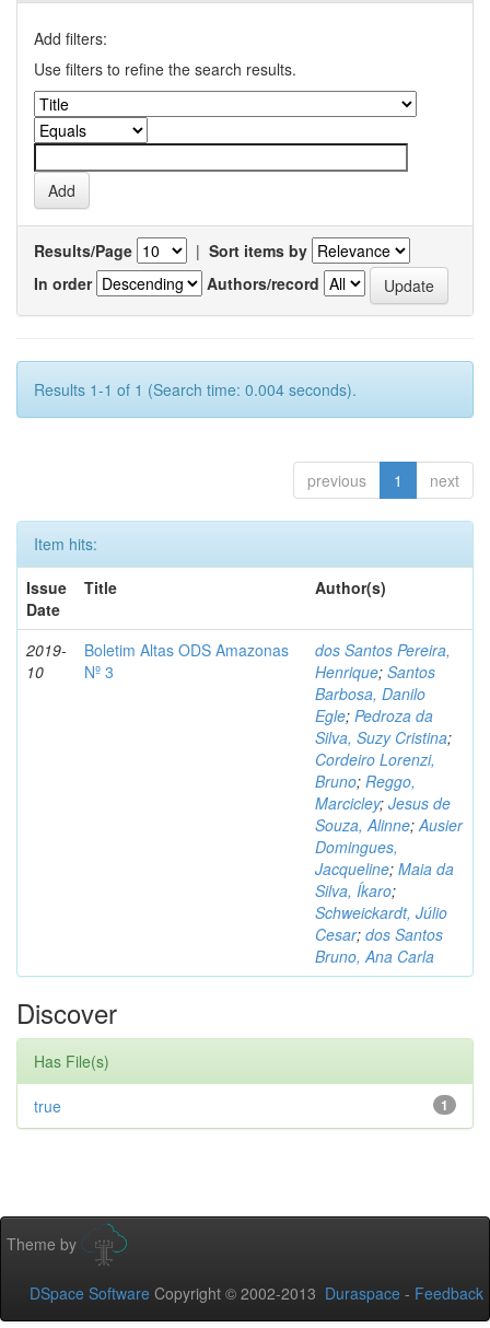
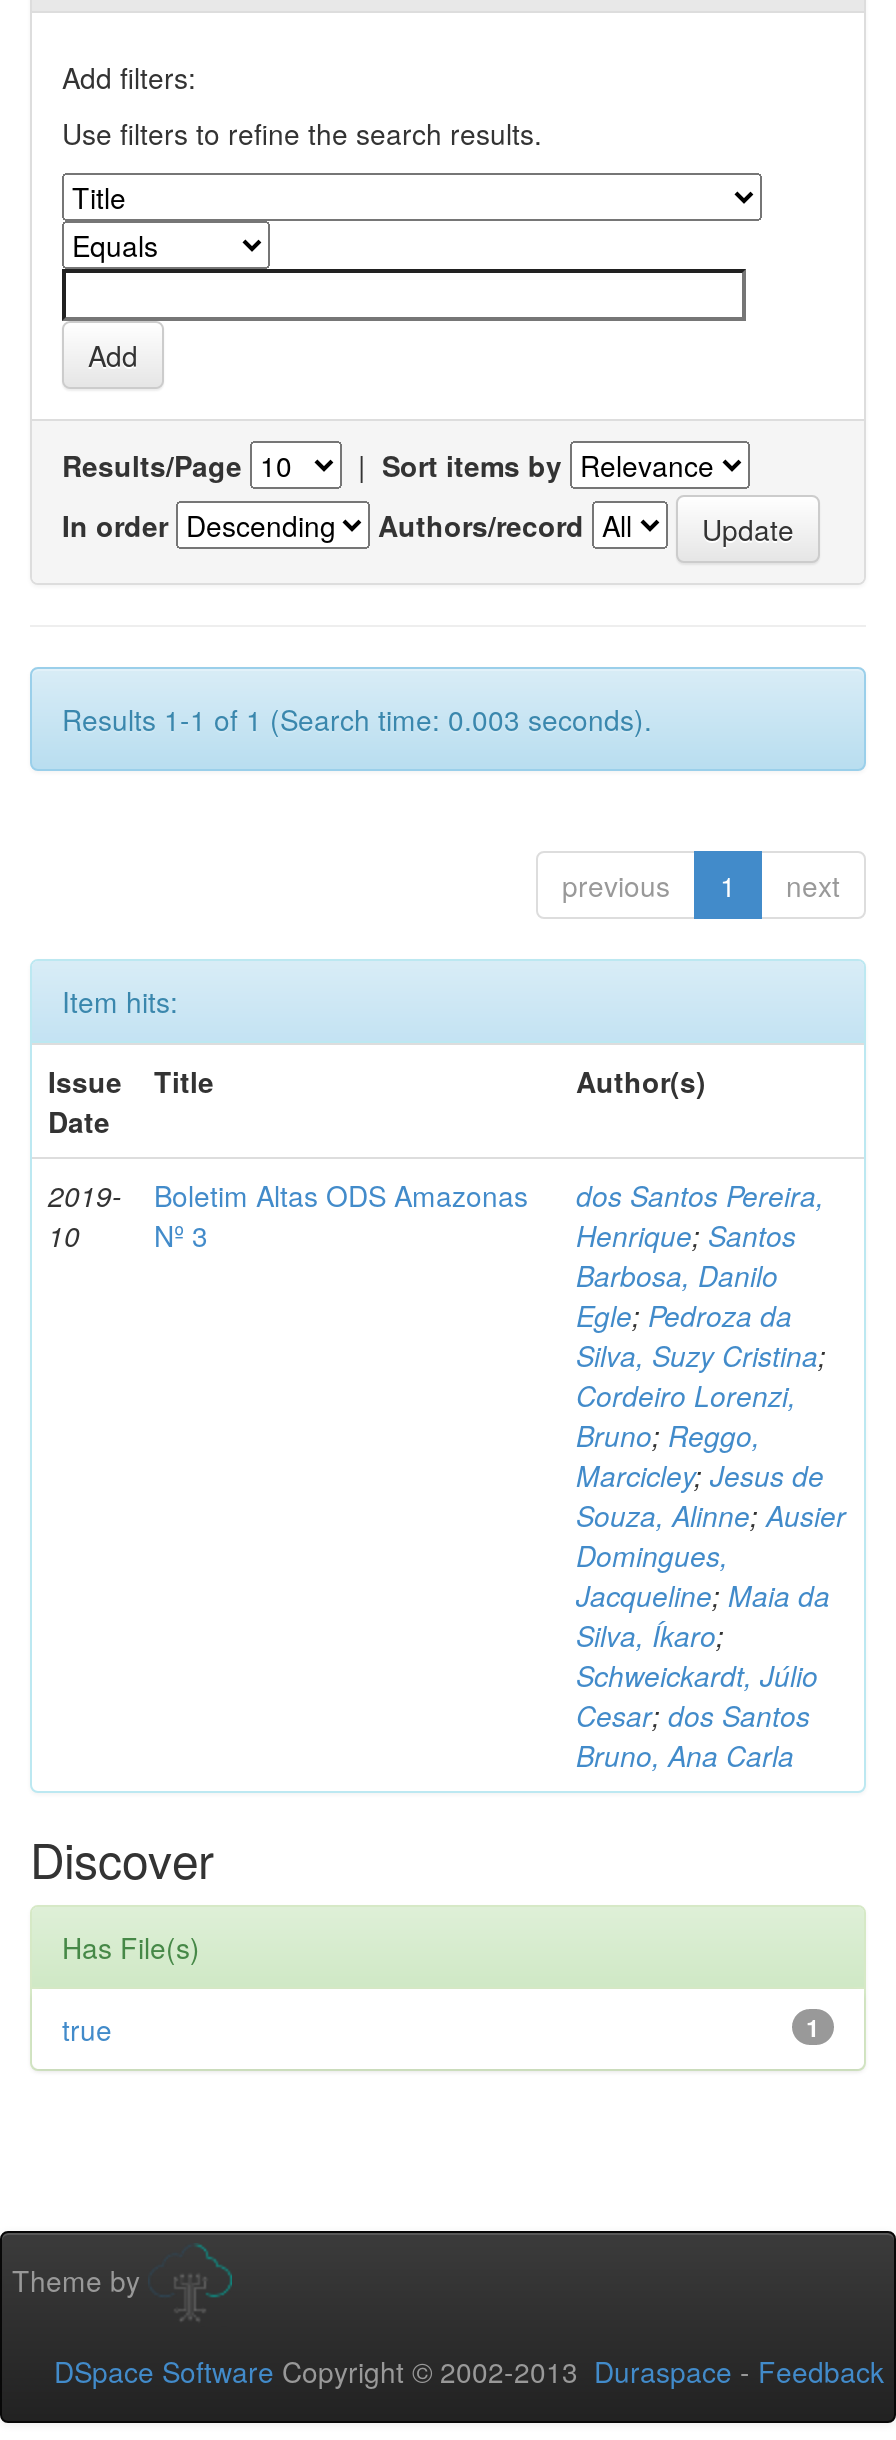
- Results 1-1 of 1 (Search time: 0.004 seconds).
+ Results 1-1 of 1 (Search time: 0.003 seconds).
